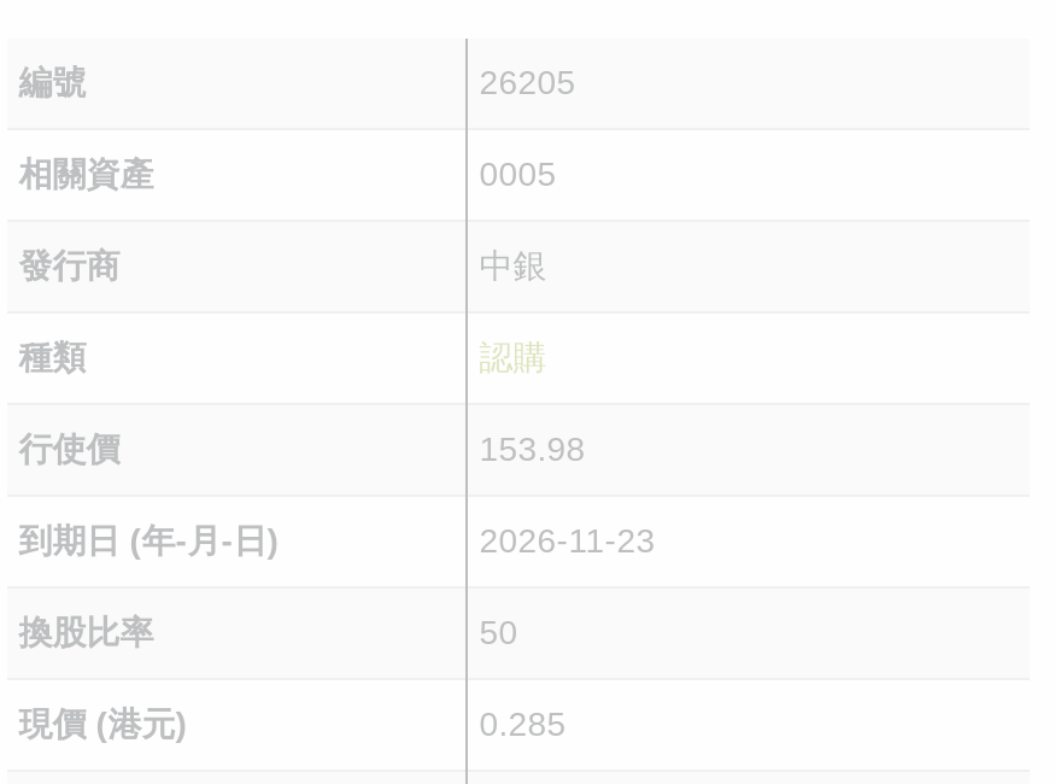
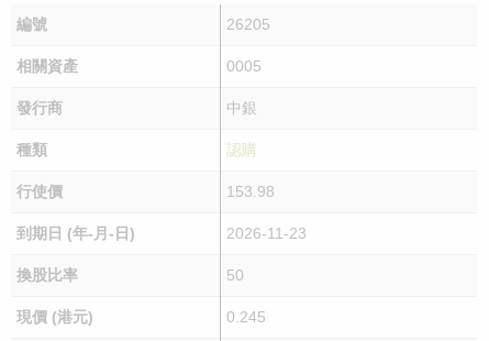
- 0.285
+ 0.245
